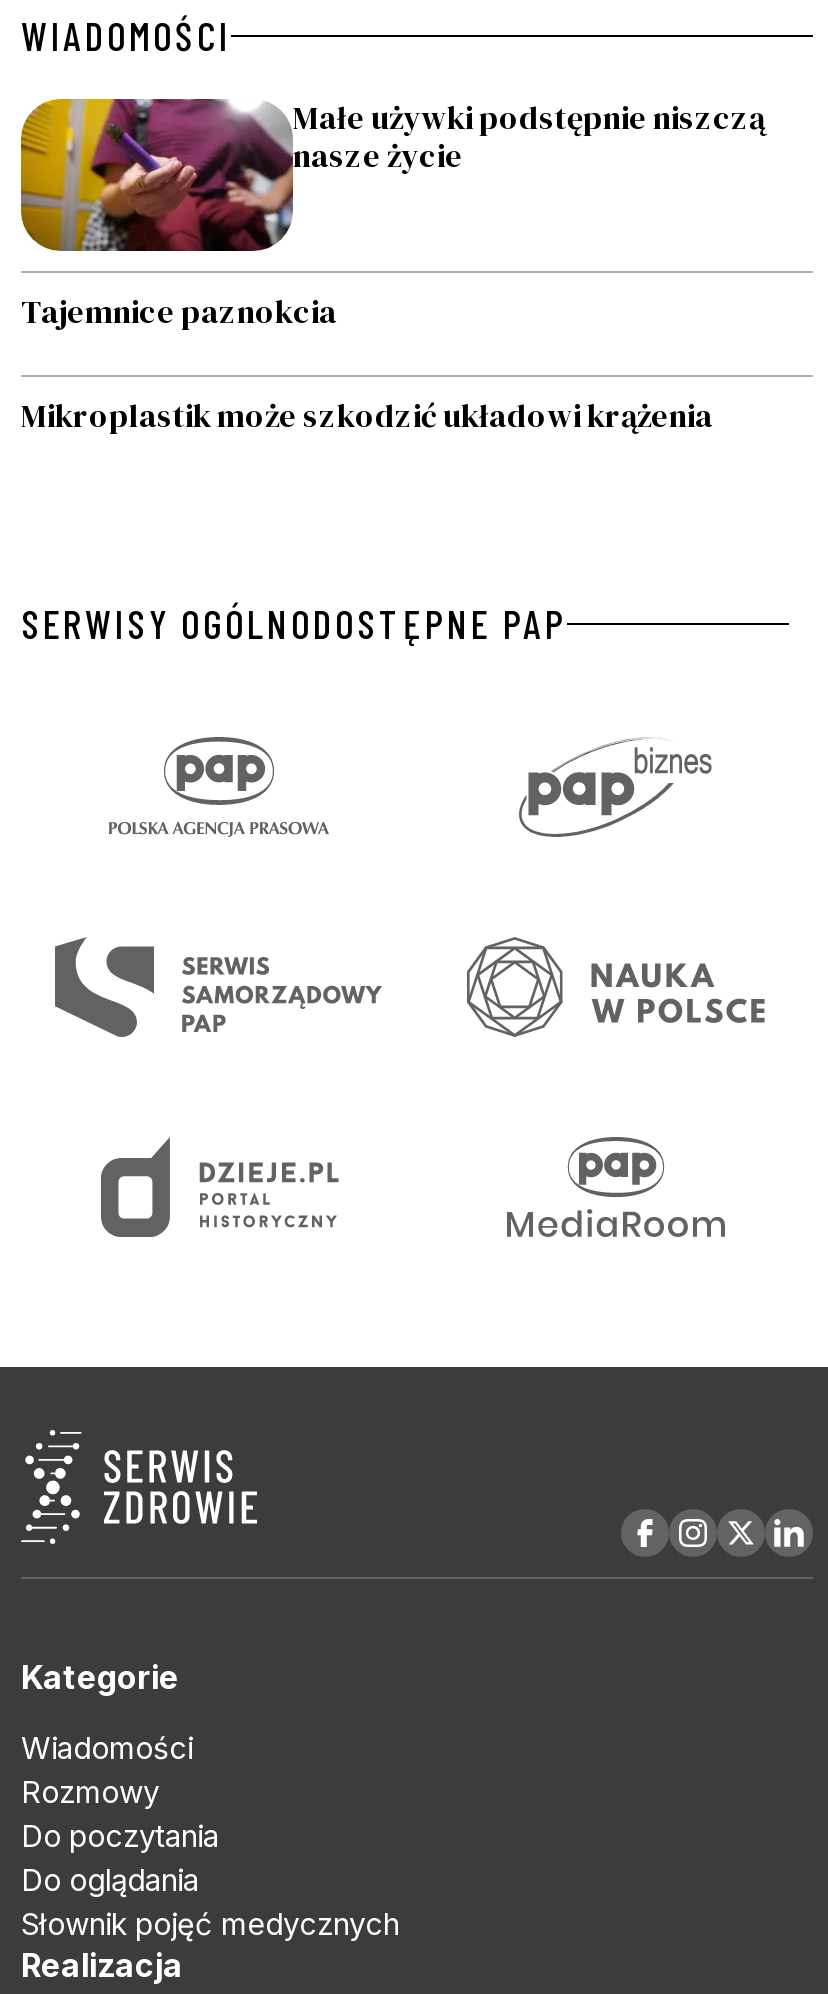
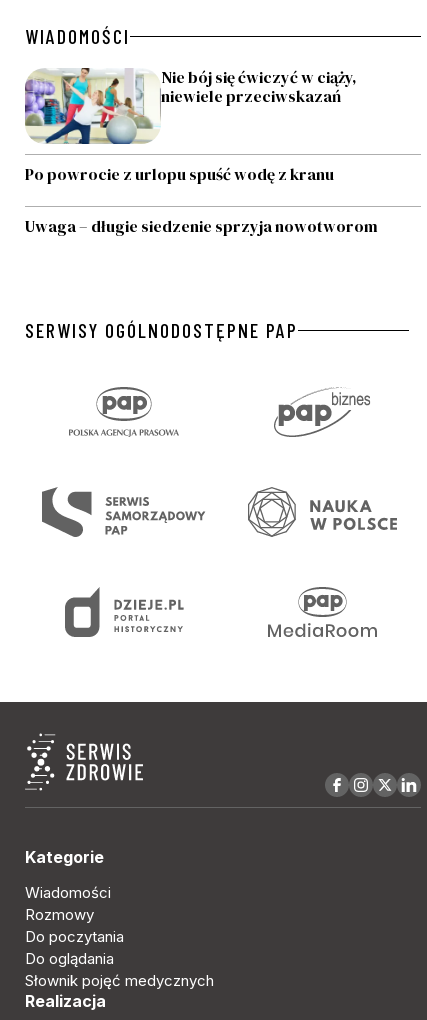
- [image]
- Małe używki podstępnie niszczą
- nasze życie
+ [image]
+ Nie bój się ćwiczyć w ciąży,
+ niewiele przeciwskazań

- Tajemnice paznokcia
+ Po powrocie z urlopu spuść wodę z kranu

- Mikroplastik może szkodzić układowi krążenia
+ Uwaga – długie siedzenie sprzyja nowotworom
